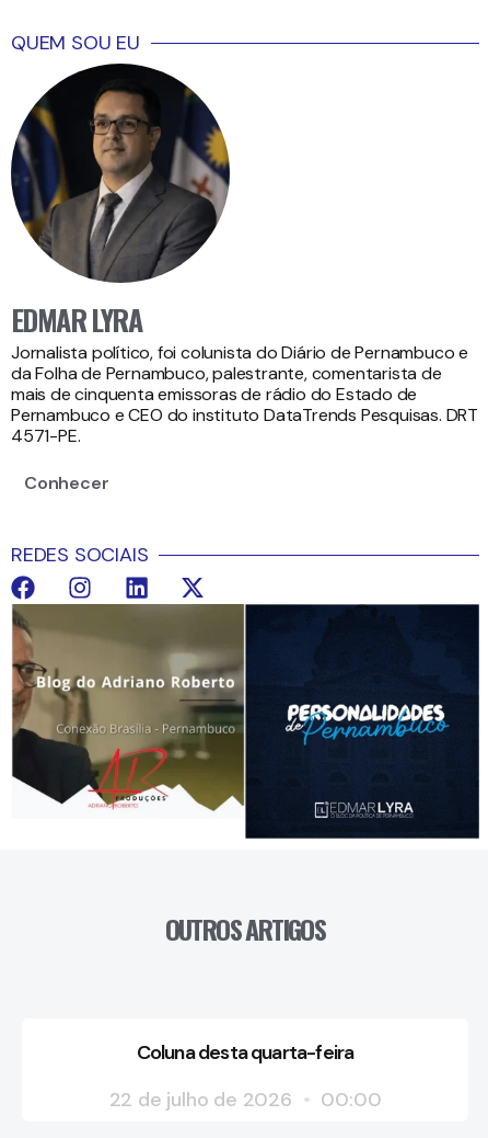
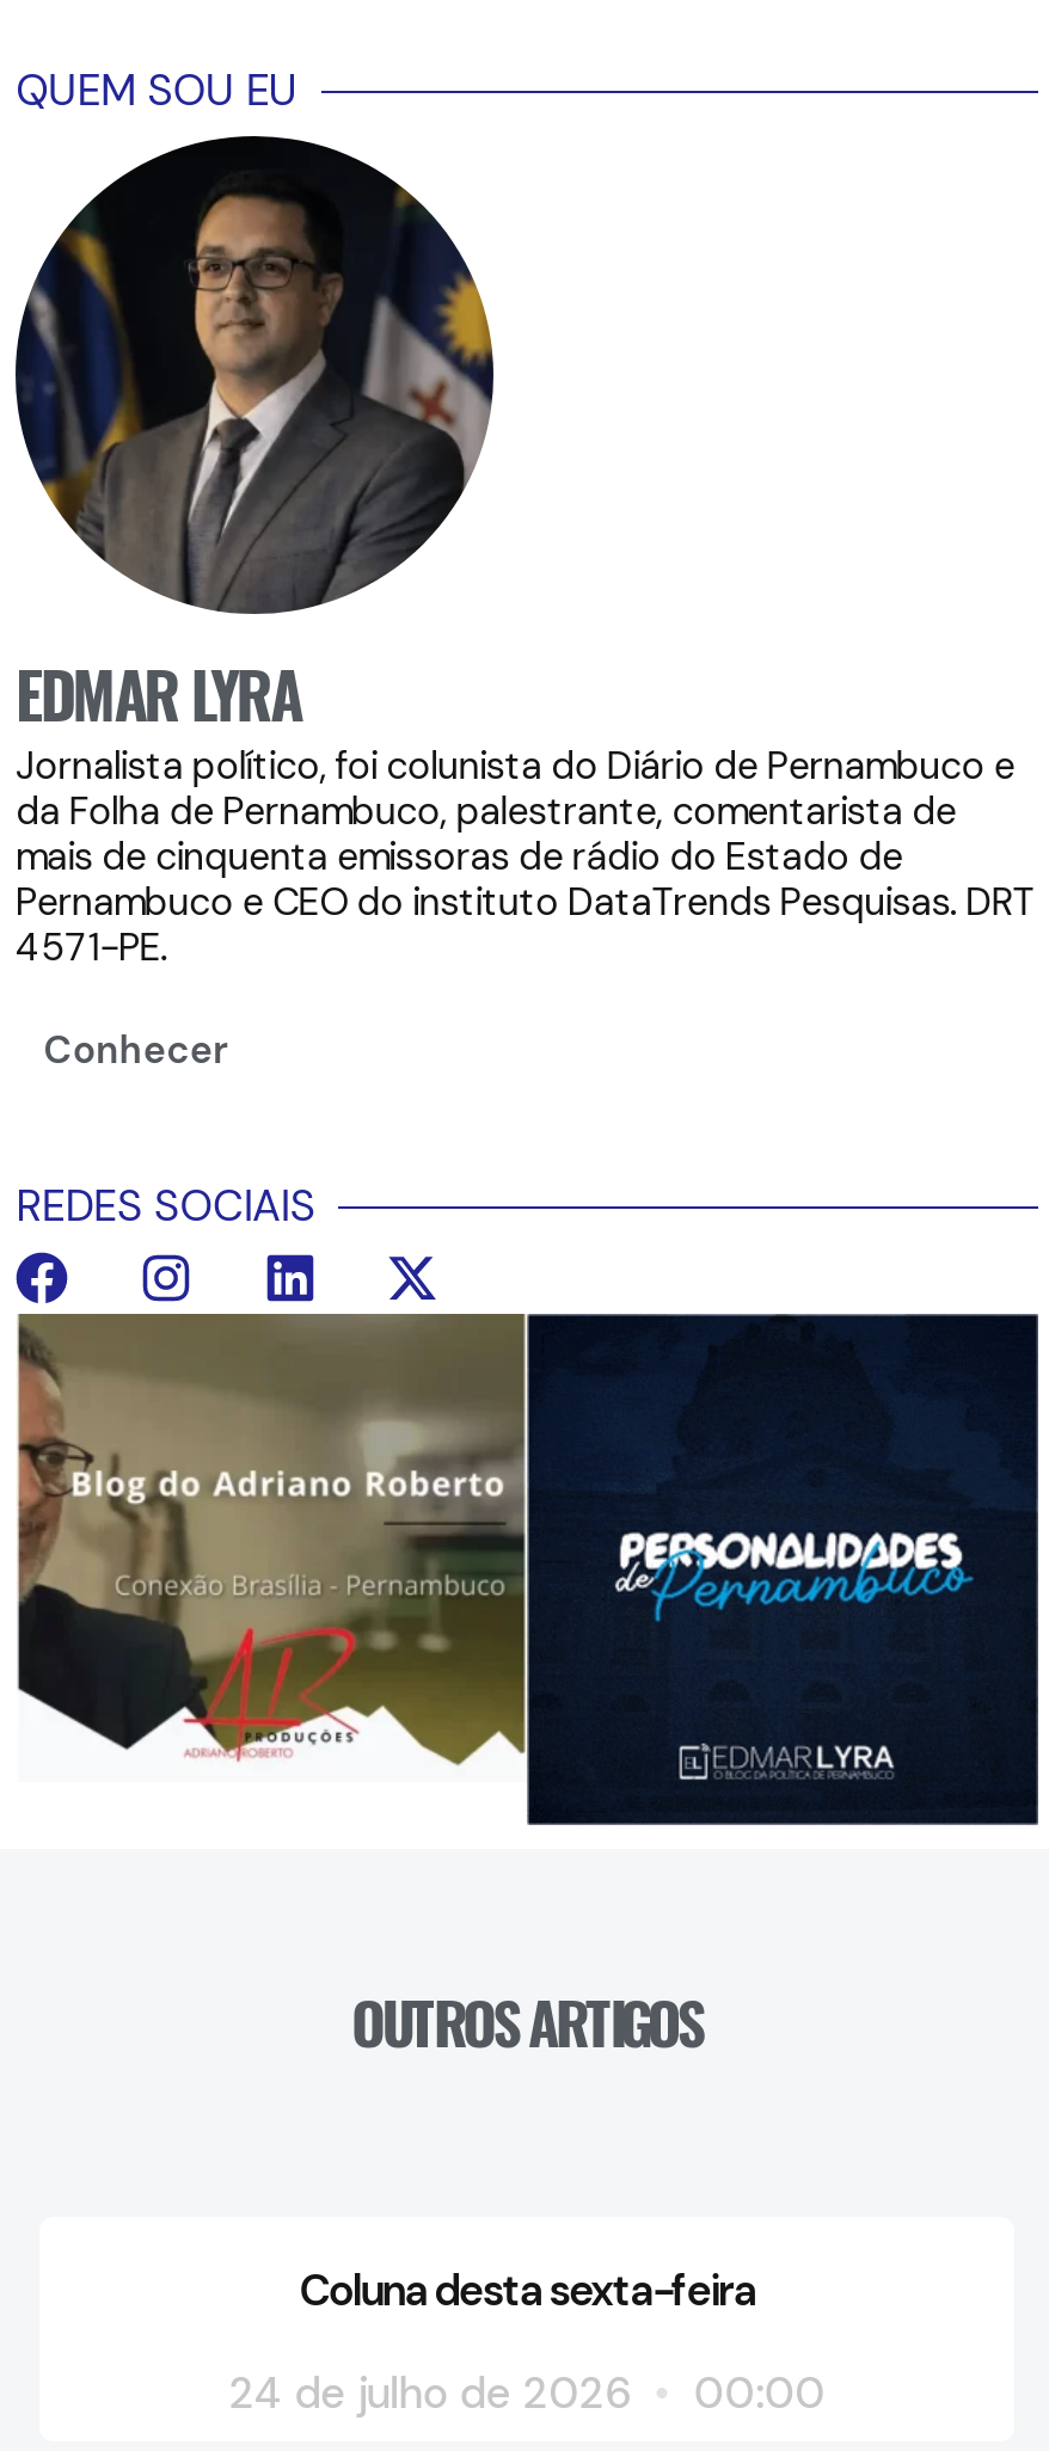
- Coluna desta quarta-feira
+ Coluna desta sexta-feira

- 22 de julho de 2026 00:00
+ 24 de julho de 2026 00:00
